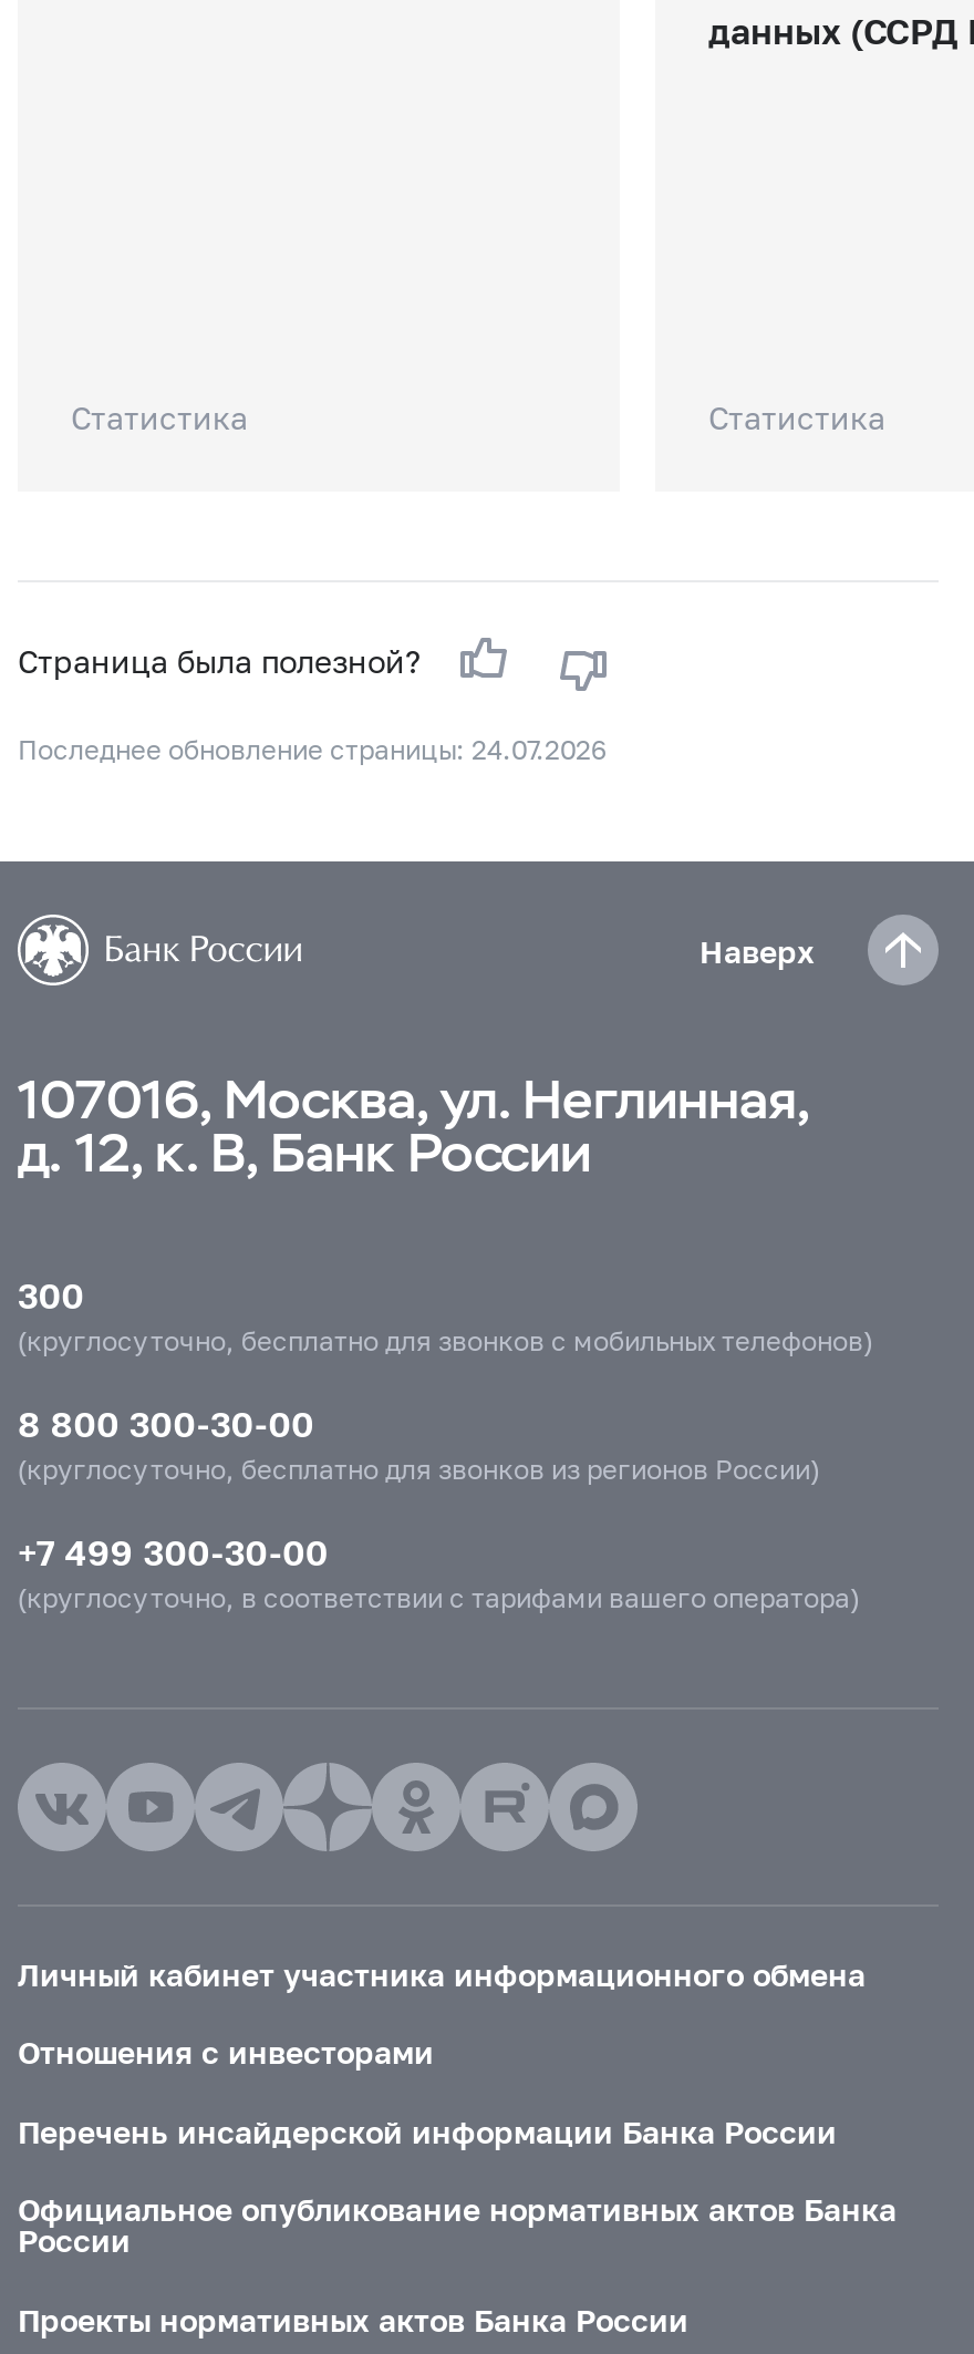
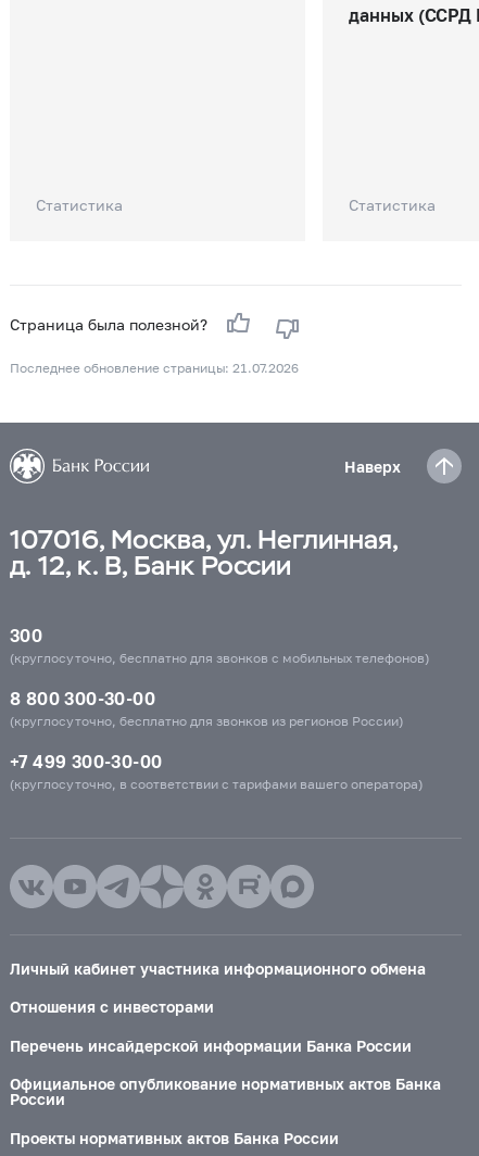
- Последнее обновление страницы: 24.07.2026
+ Последнее обновление страницы: 21.07.2026
